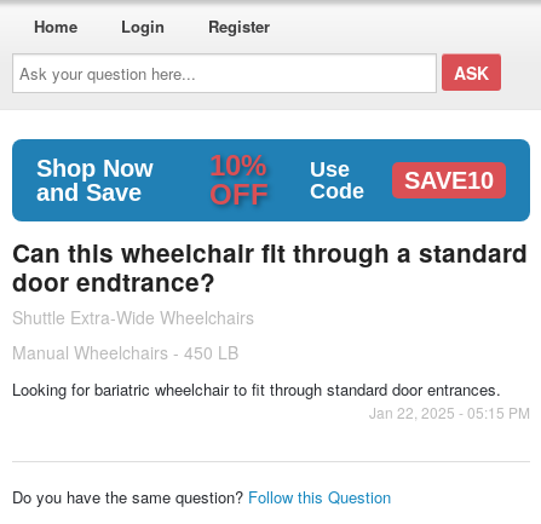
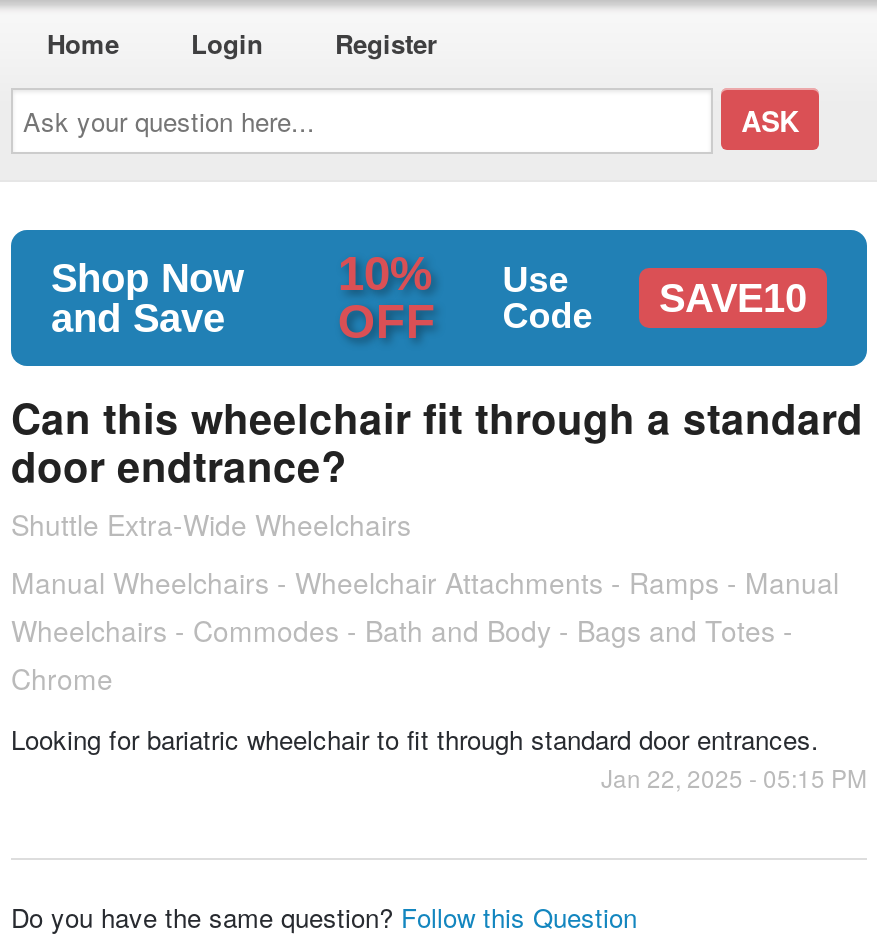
- Manual Wheelchairs - 450 LB
+ Manual Wheelchairs - Wheelchair Attachments - Ramps - Manual
+ Wheelchairs - Commodes - Bath and Body - Bags and Totes -
+ Chrome
